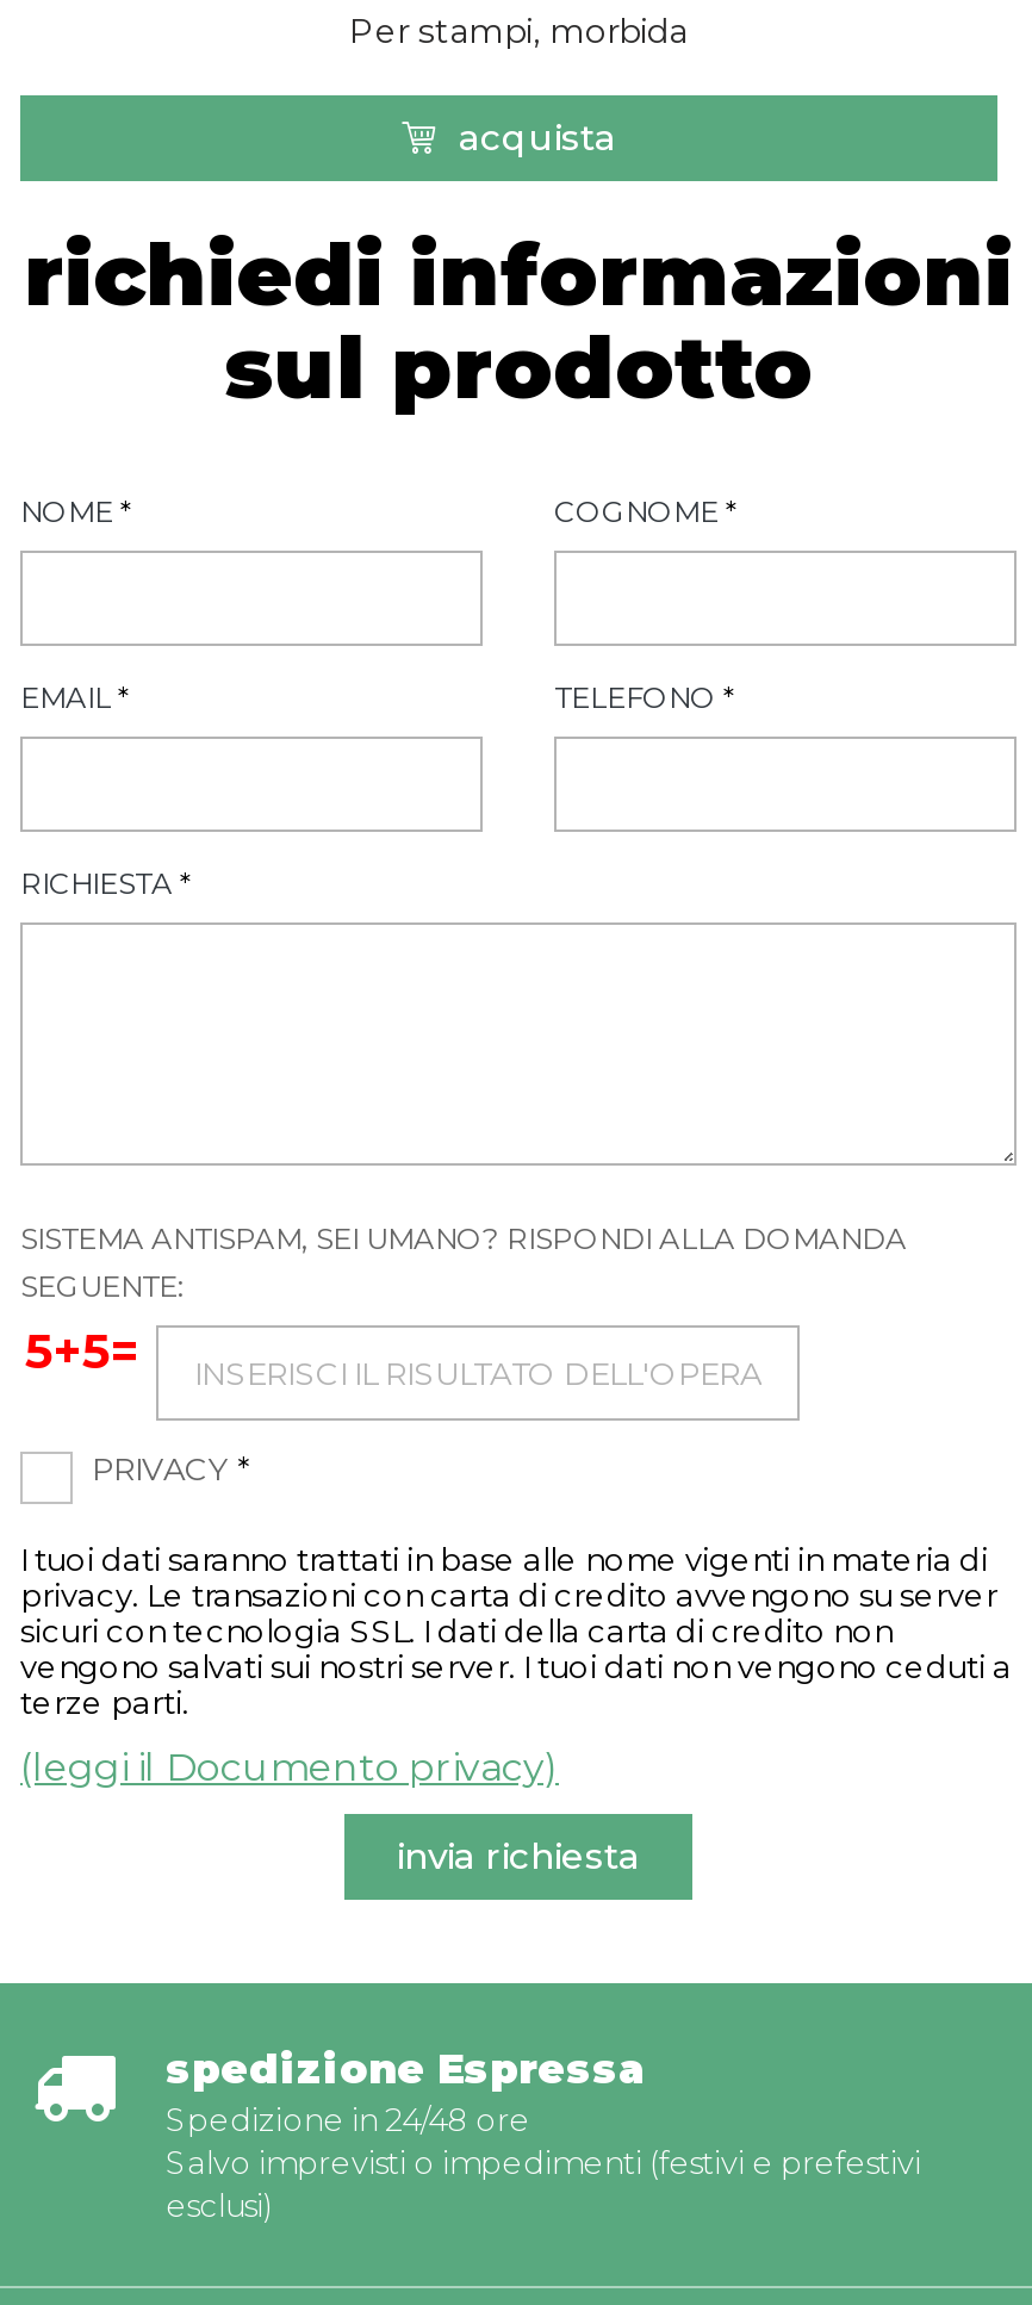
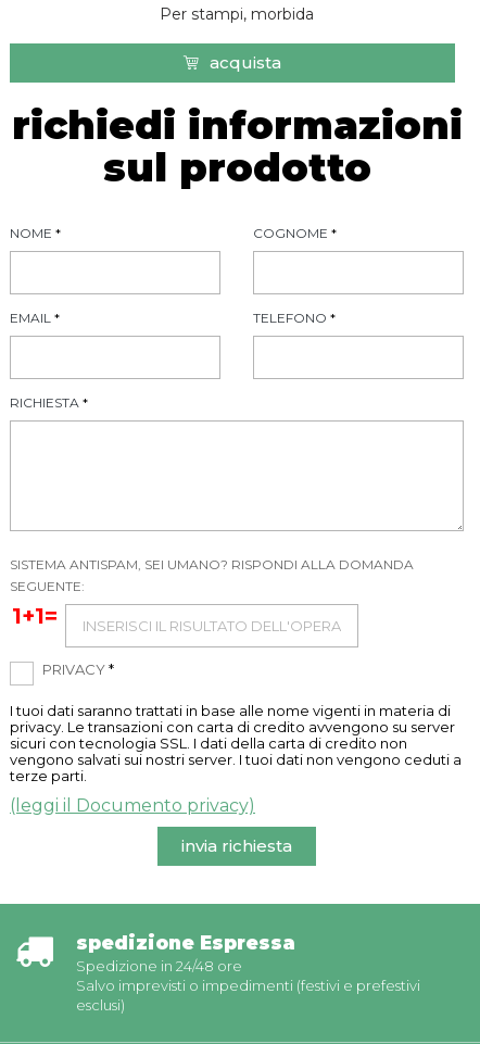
- 5+5=
+ 1+1=
